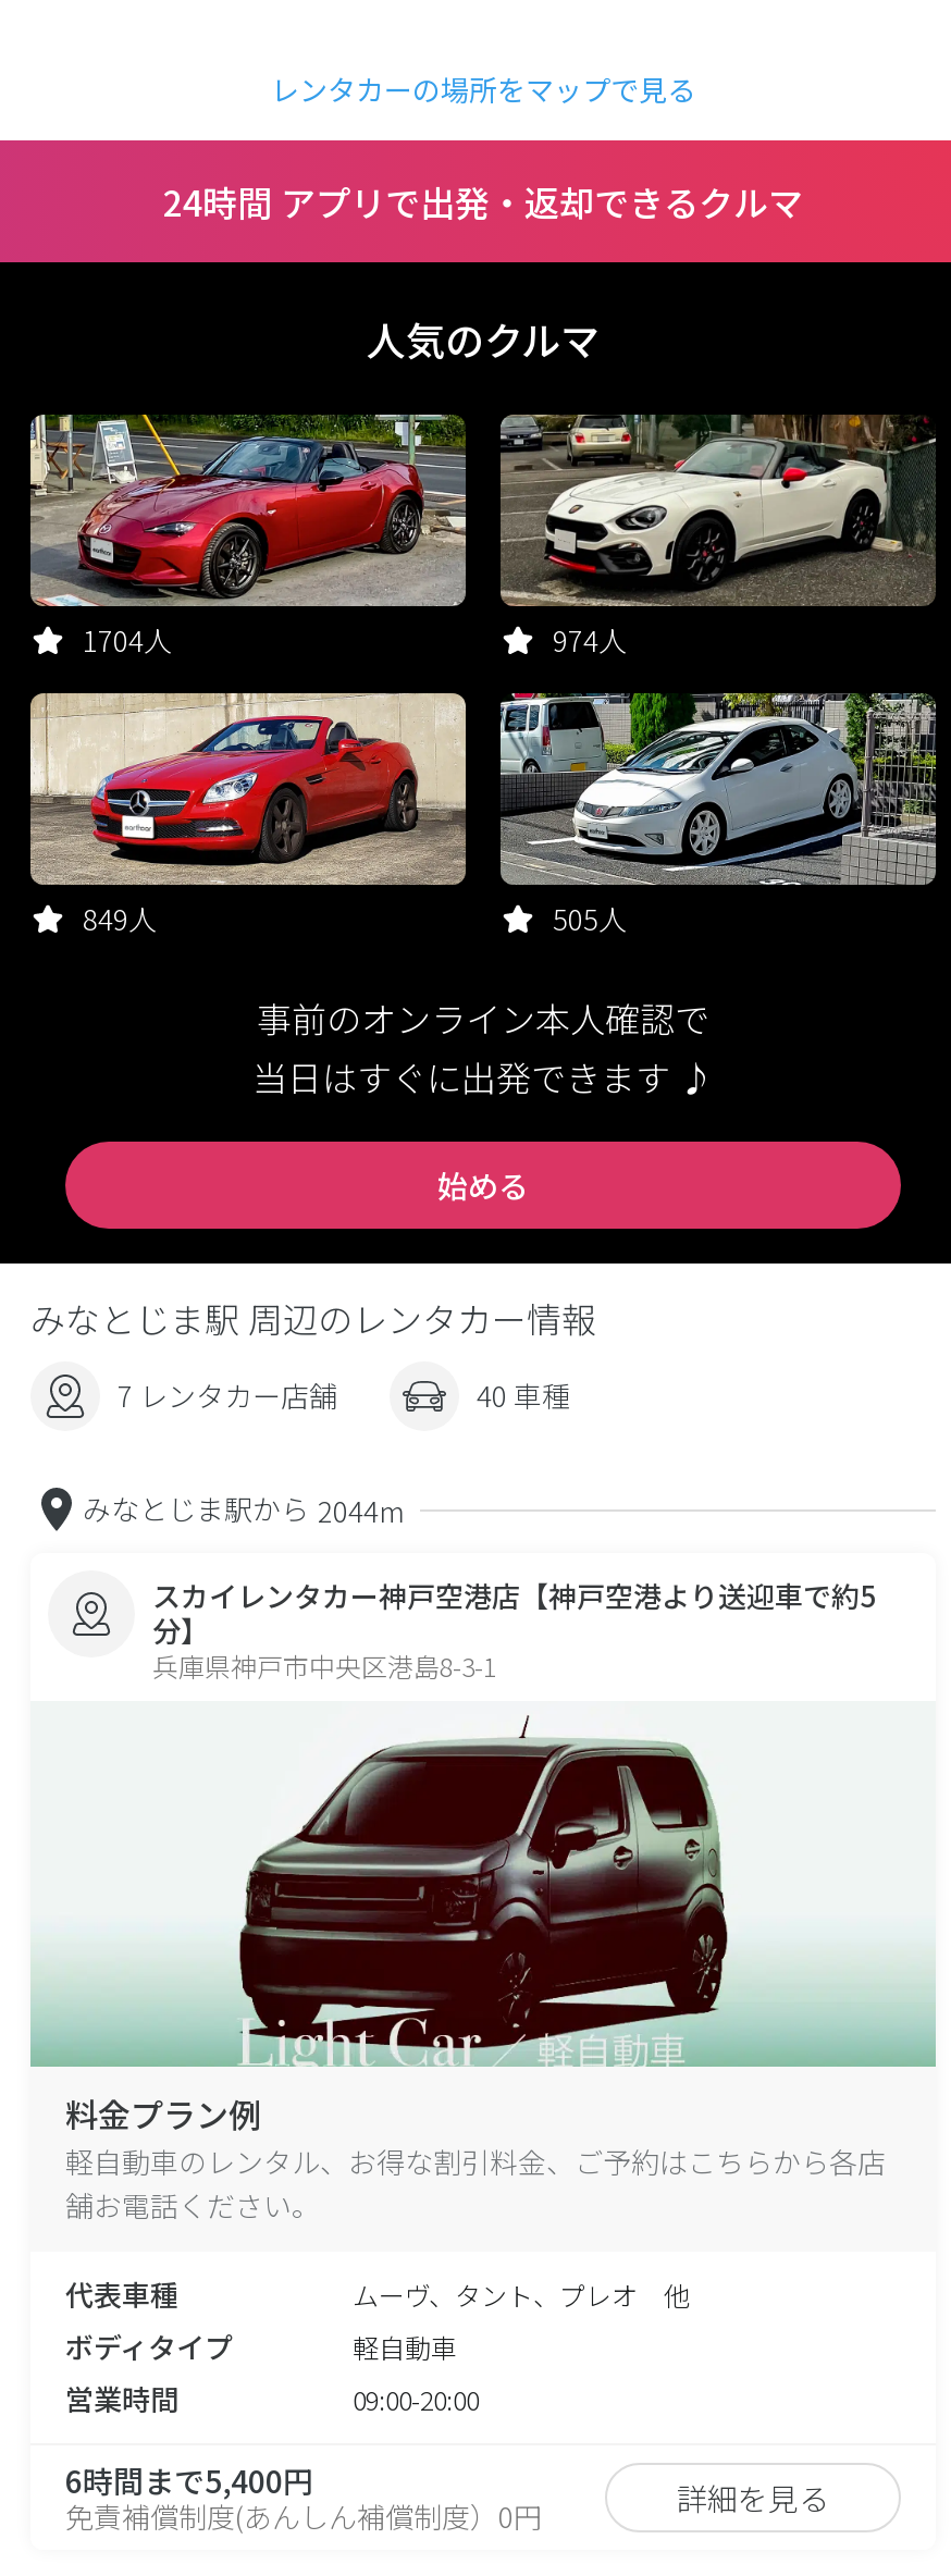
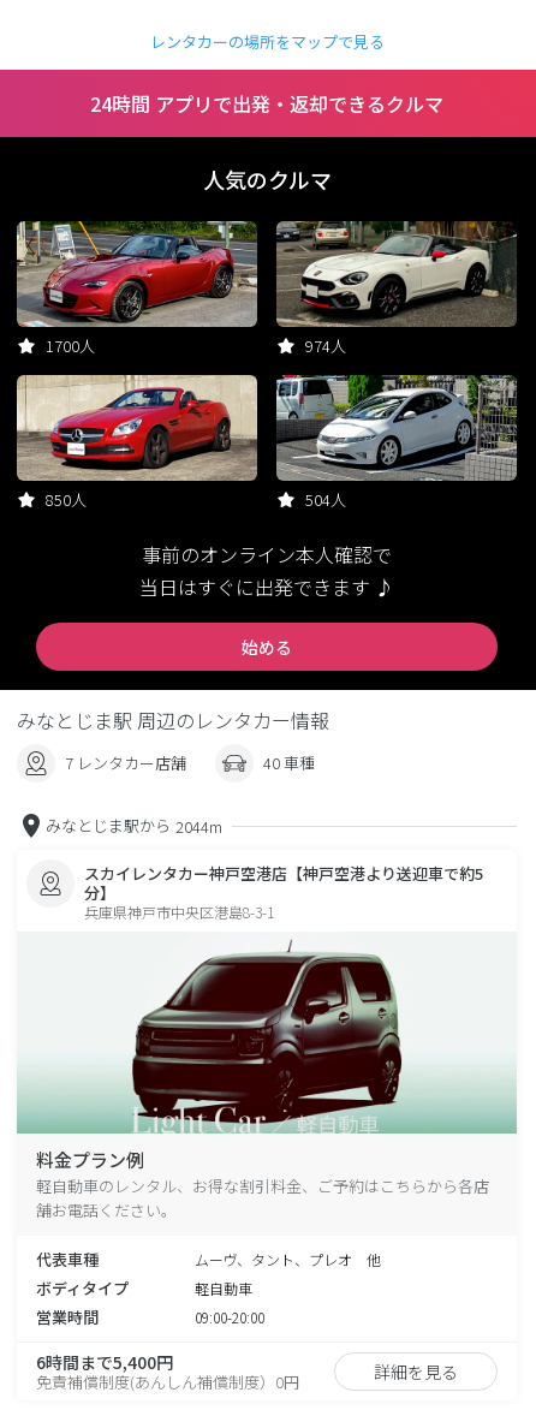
- 1704人
+ 1700人

- 849人
+ 850人

- 505人
+ 504人
